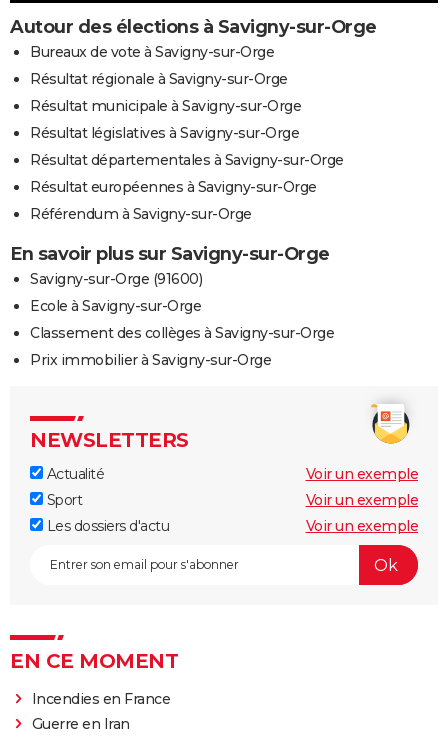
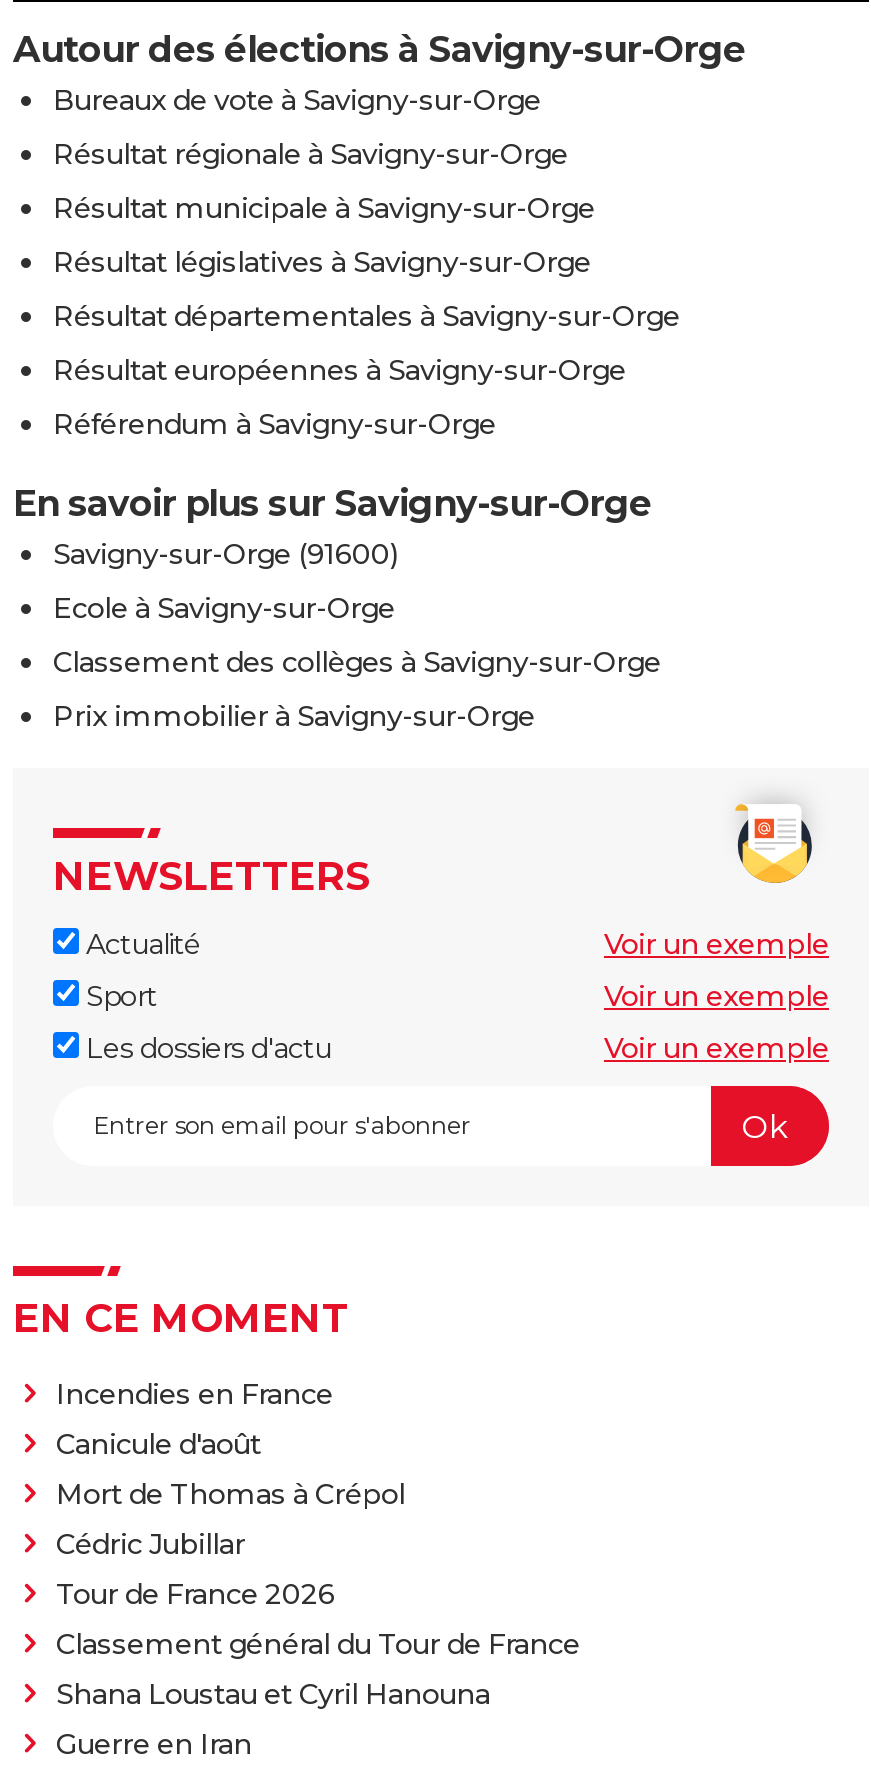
+ Canicule d'août
+ Mort de Thomas à Crépol
+ Cédric Jubillar
+ Tour de France 2026
+ Classement général du Tour de France
+ Shana Loustau et Cyril Hanouna
